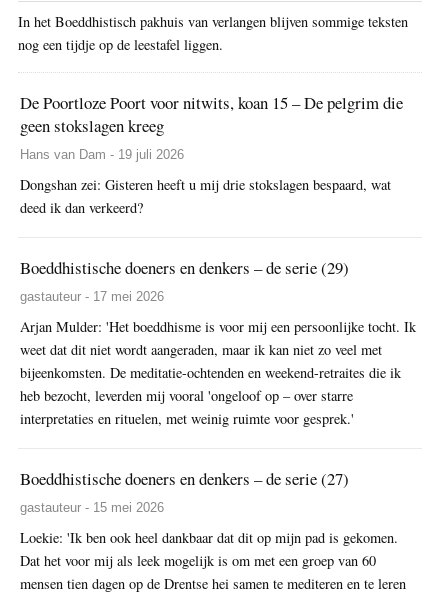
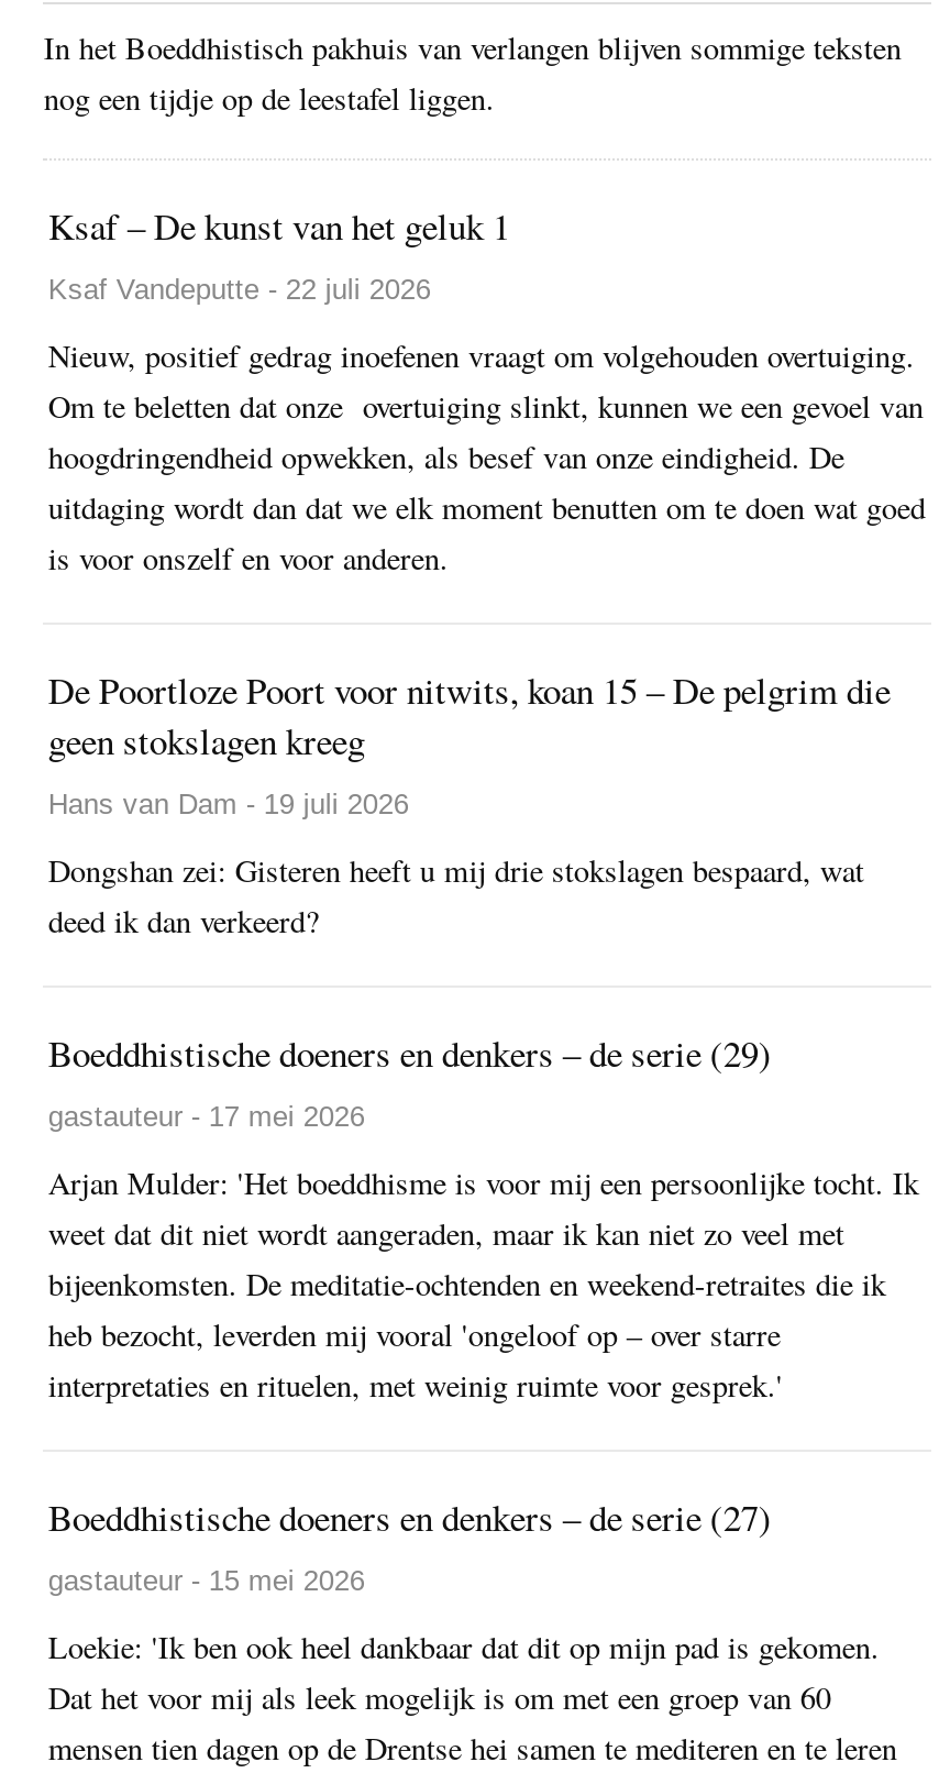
+ Ksaf – De kunst van het geluk 1
+ Ksaf Vandeputte - 22 juli 2026
+ Nieuw, positief gedrag inoefenen vraagt om volgehouden overtuiging.
+ Om te beletten dat onze overtuiging slinkt, kunnen we een gevoel van
+ hoogdringendheid opwekken, als besef van onze eindigheid. De
+ uitdaging wordt dan dat we elk moment benutten om te doen wat goed
+ is voor onszelf en voor anderen.
